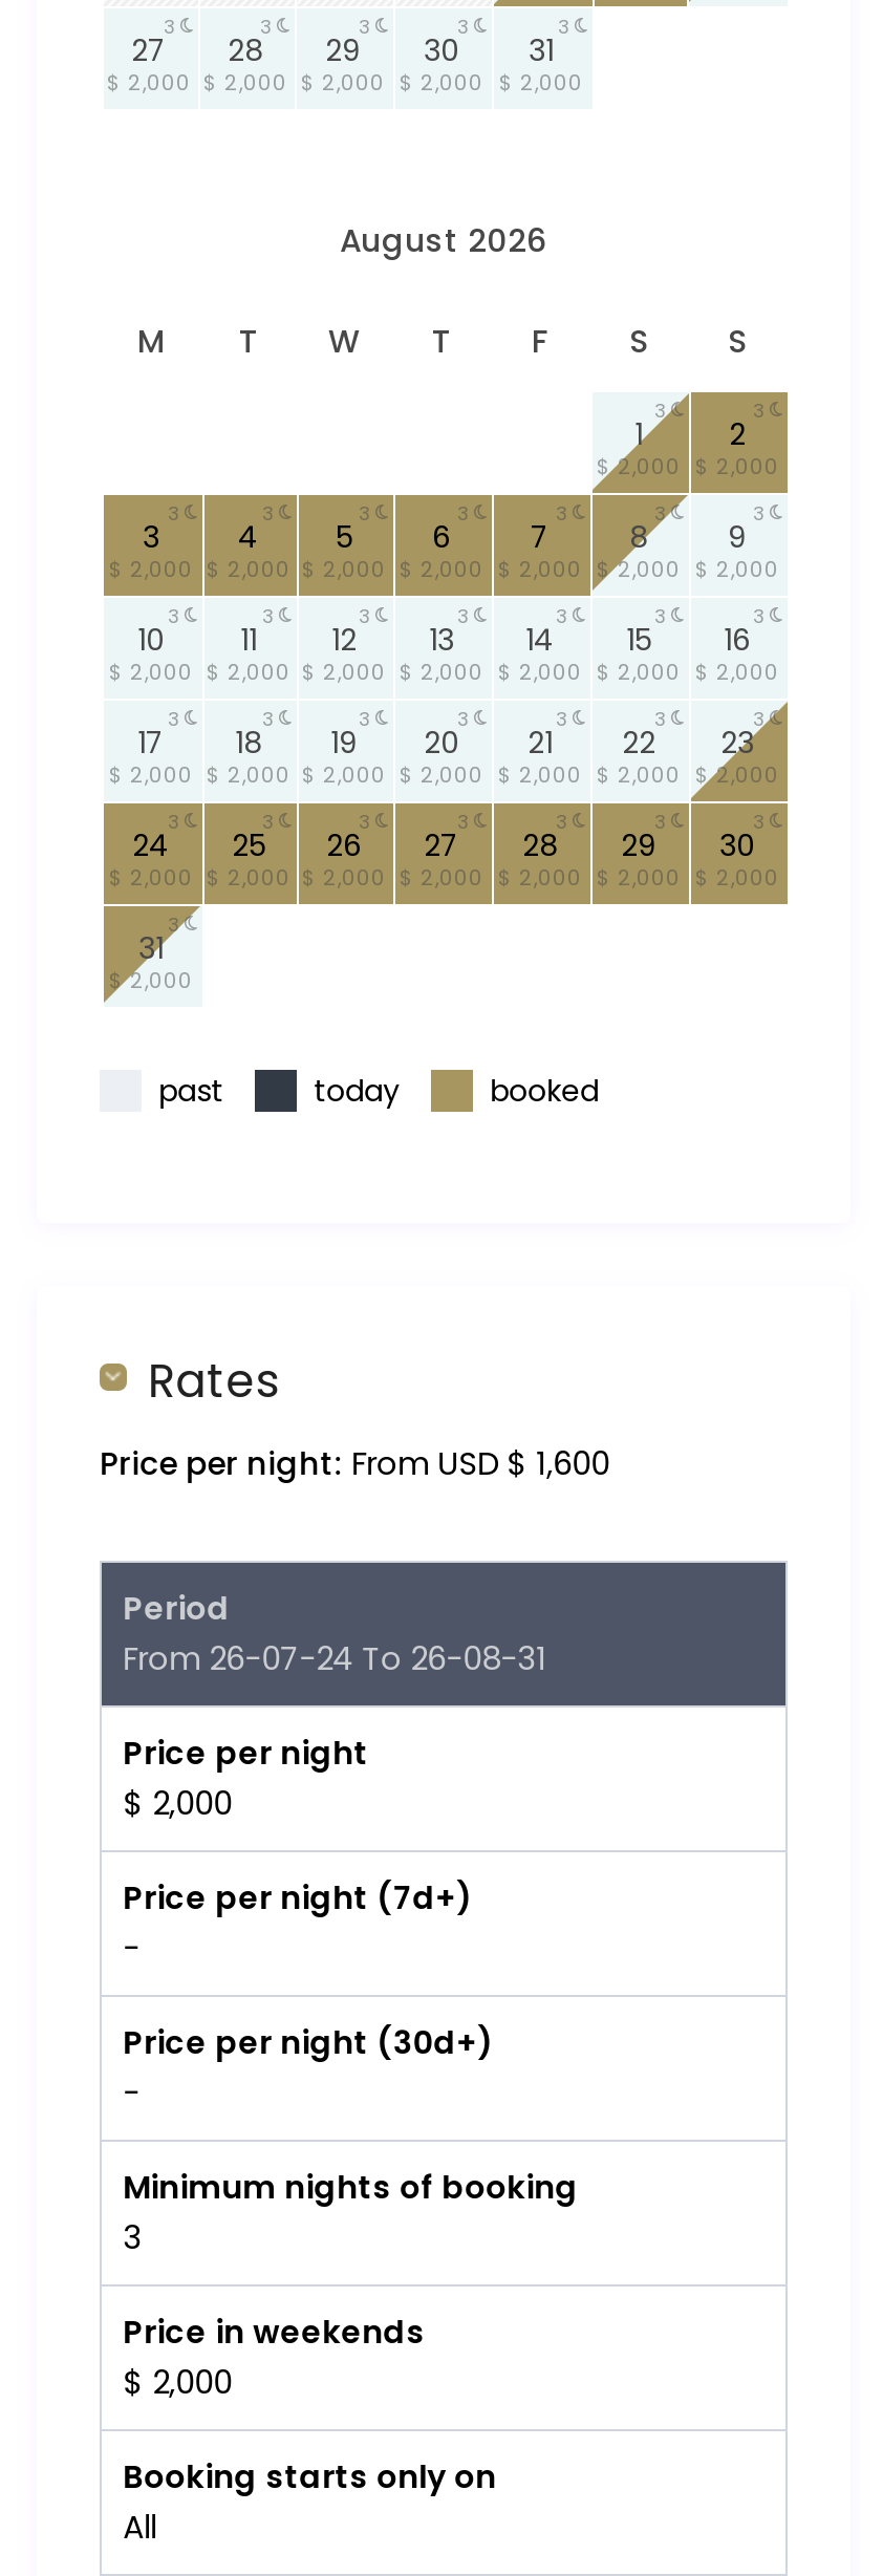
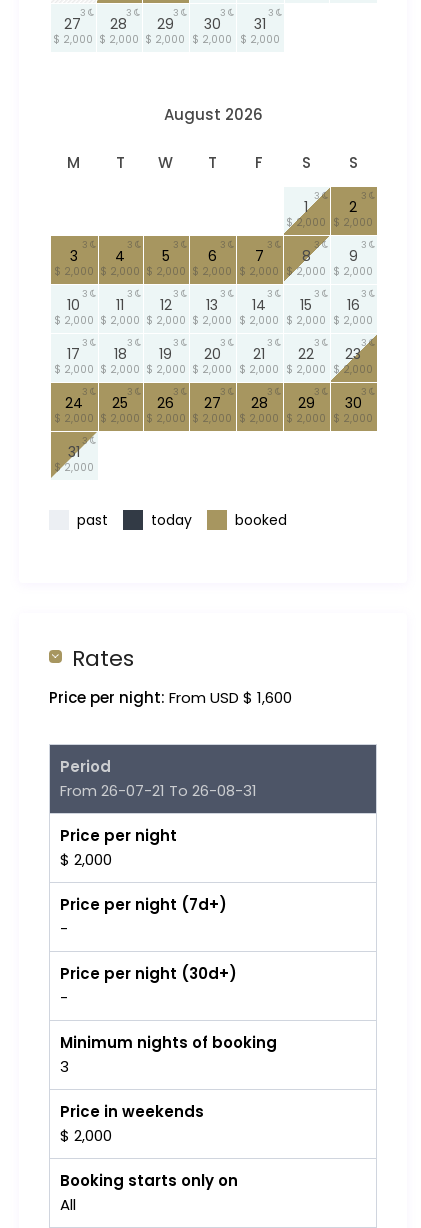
- From 26-07-24 To 26-08-31
+ From 26-07-21 To 26-08-31
